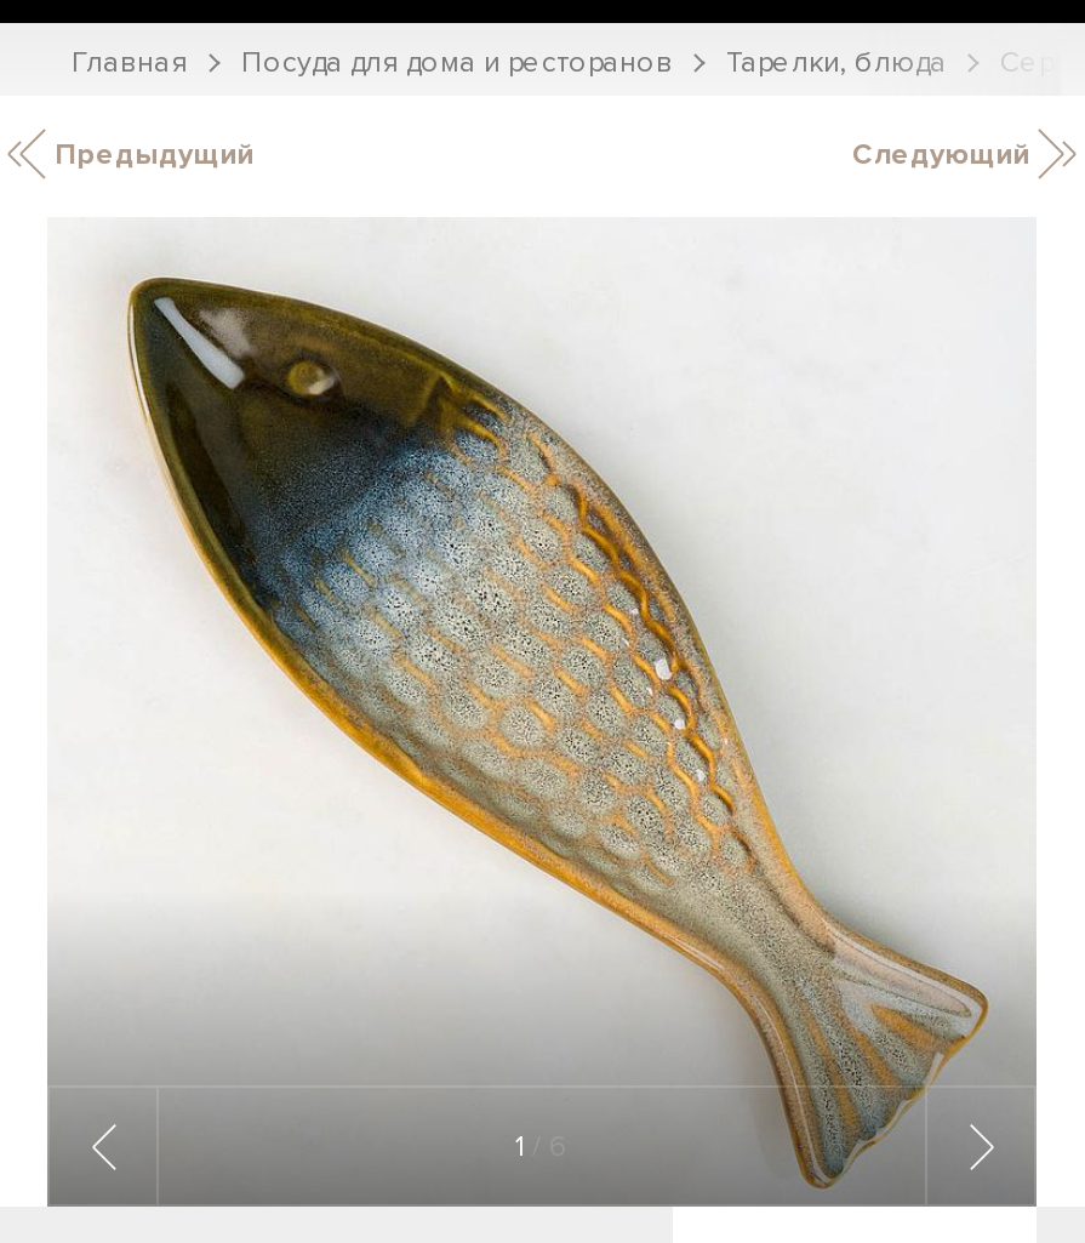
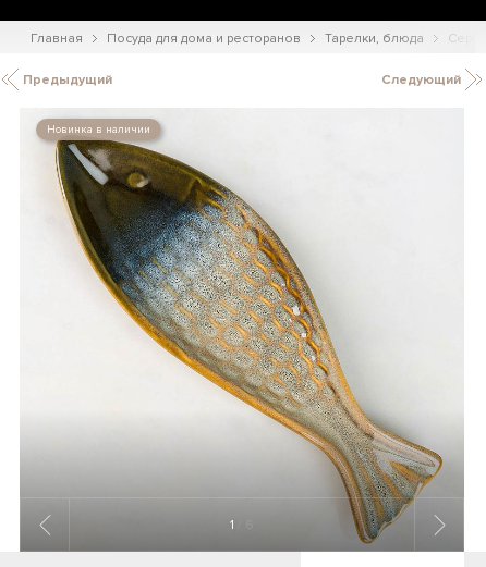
+ Новинка в наличии
